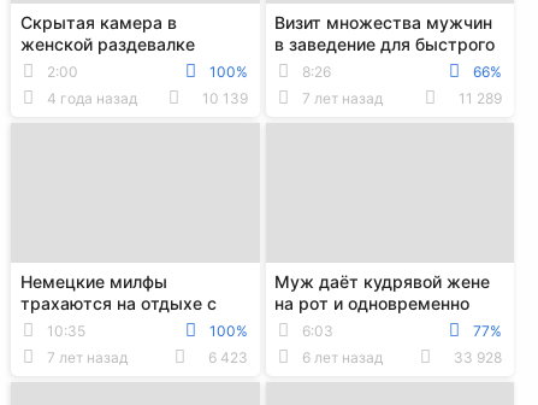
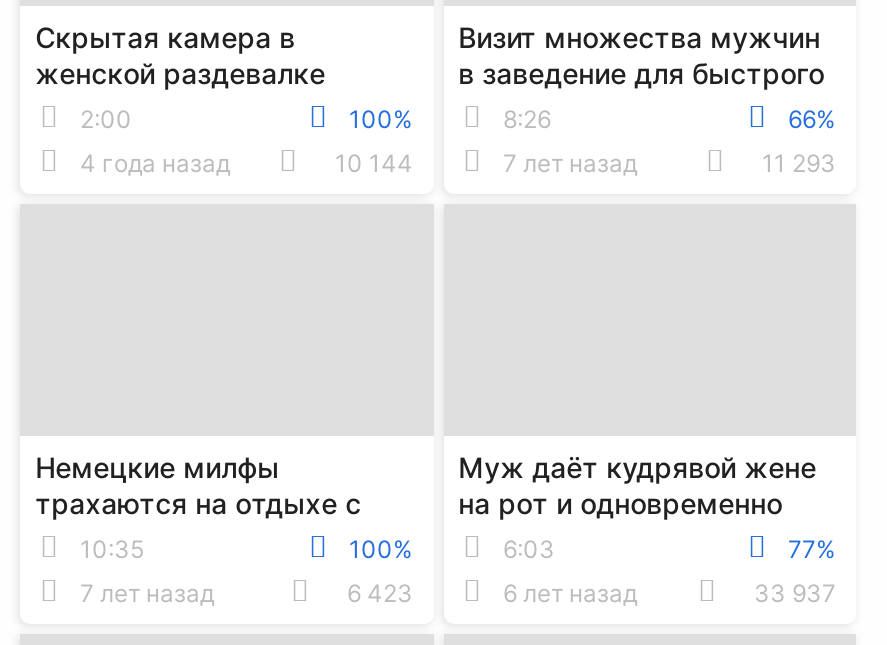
- 10 139
+ 10 144

- 11 289
+ 11 293

- 33 928
+ 33 937
